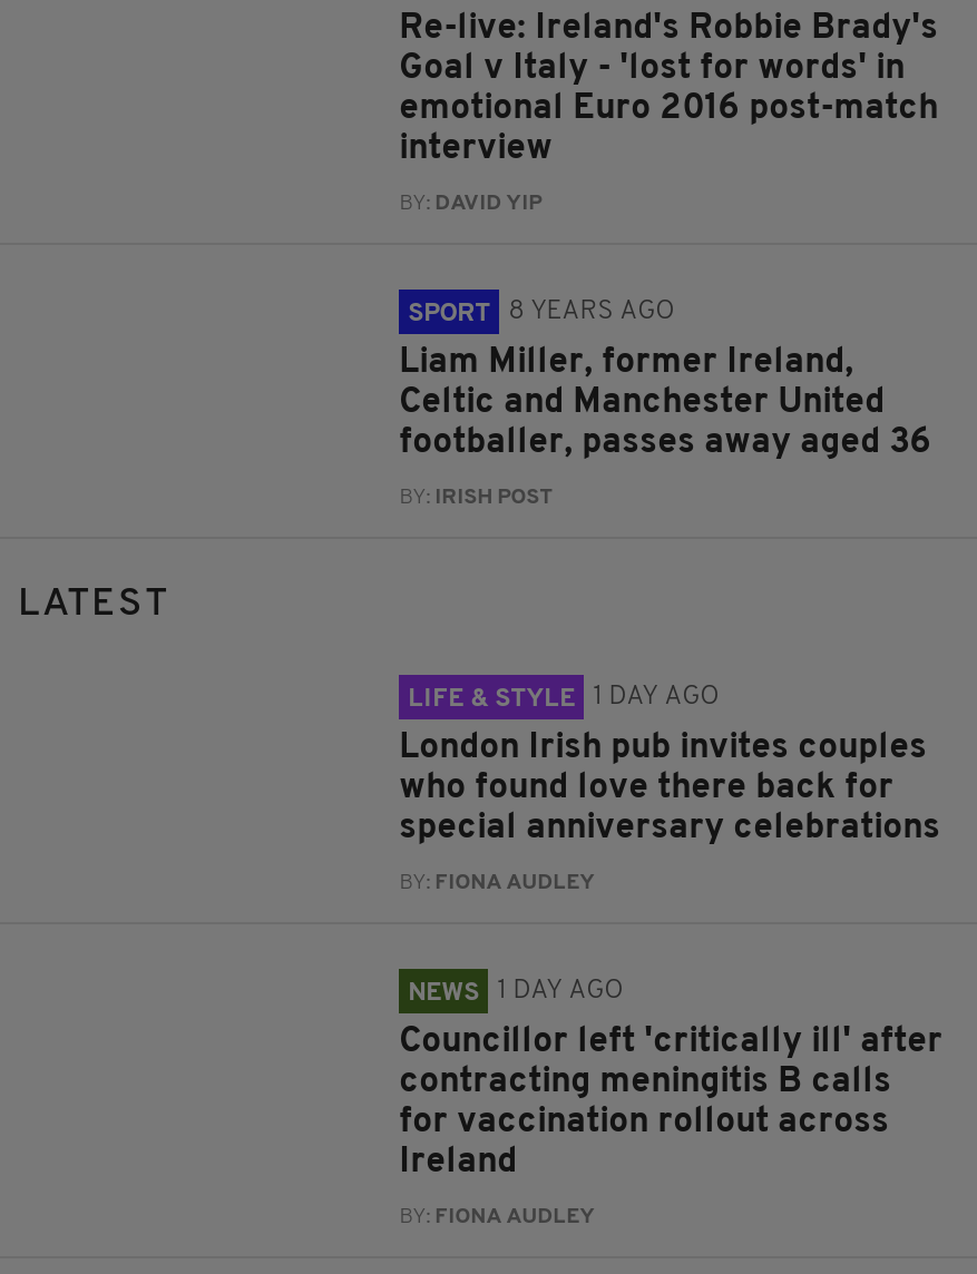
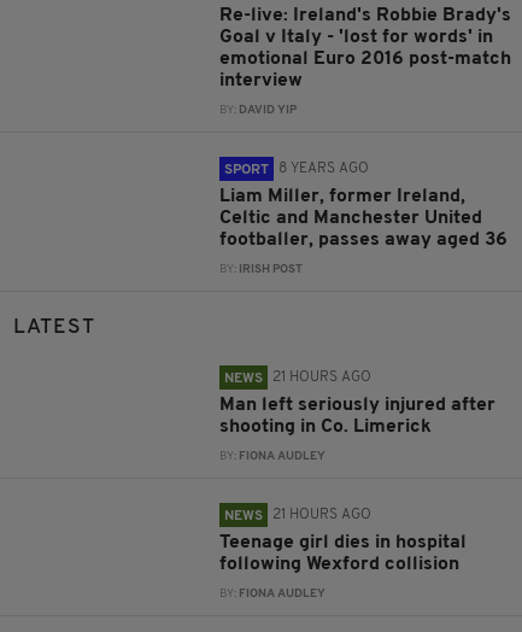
- LIFE & STYLE
- 1 DAY AGO
+ NEWS
+ 21 HOURS AGO

- London Irish pub invites couples
- who found love there back for
- special anniversary celebrations
+ Man left seriously injured after
+ shooting in Co. Limerick

- NEWS 1 DAY AGO
+ NEWS 21 HOURS AGO

- Councillor left 'critically ill' after
- contracting meningitis B calls
- for vaccination rollout across
- Ireland
+ Teenage girl dies in hospital
+ following Wexford collision
